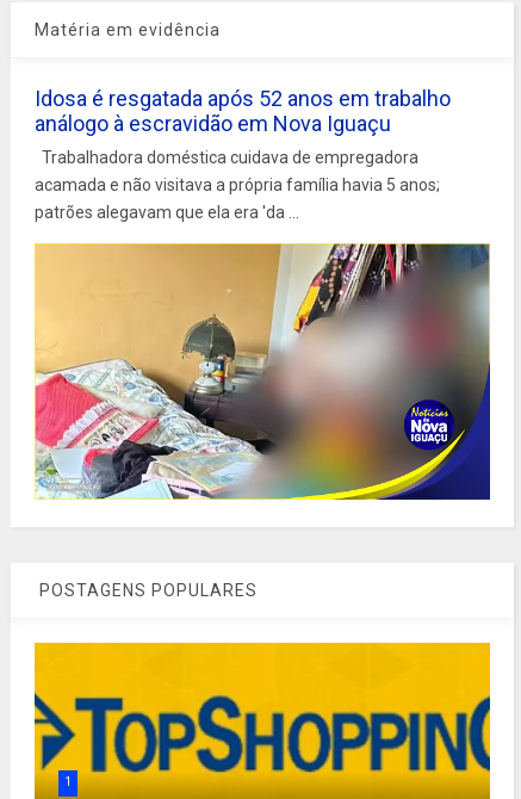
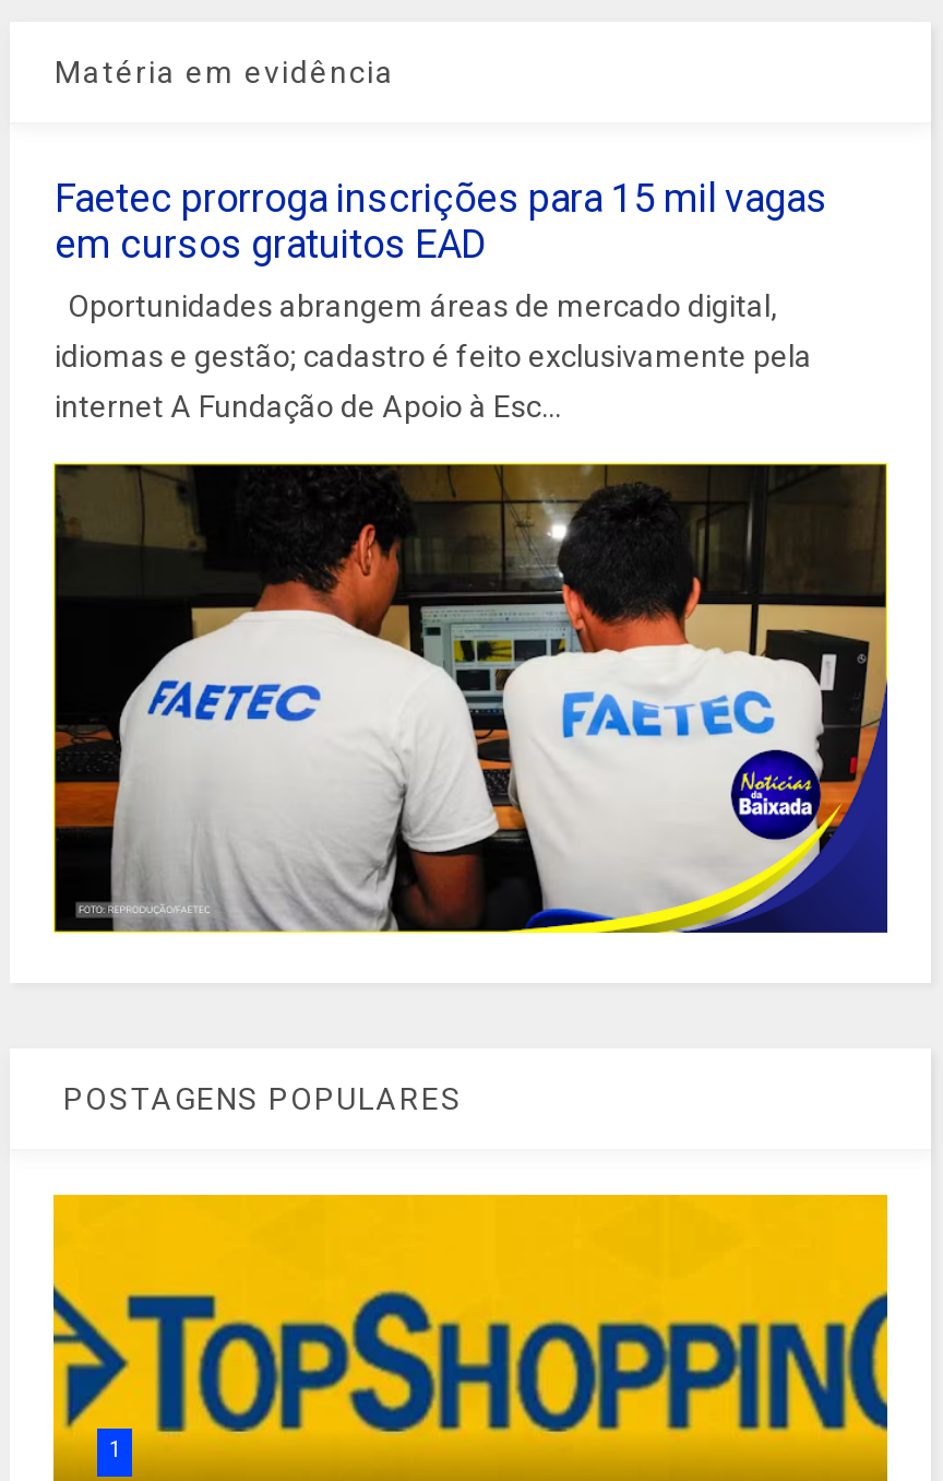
- Idosa é resgatada após 52 anos em trabalho
- análogo à escravidão em Nova Iguaçu
+ Faetec prorroga inscrições para 15 mil vagas
+ em cursos gratuitos EAD

- Trabalhadora doméstica cuidava de empregadora
- acamada e não visitava a própria família havia 5 anos;
- patrões alegavam que ela era 'da ...
+ Oportunidades abrangem áreas de mercado digital,
+ idiomas e gestão; cadastro é feito exclusivamente pela
+ internet A Fundação de Apoio à Esc...

- [image]
+ [image]
